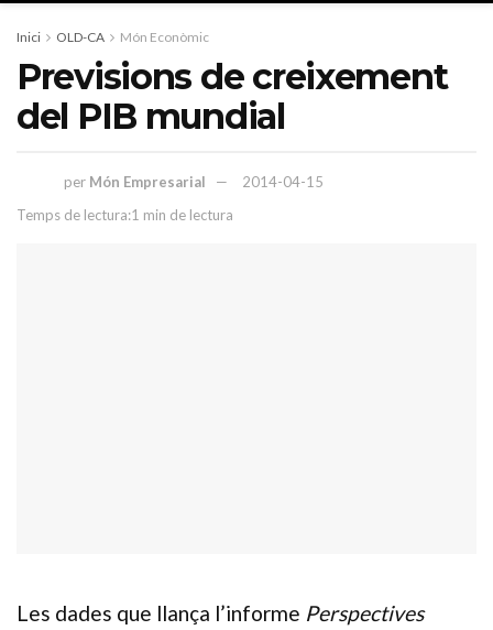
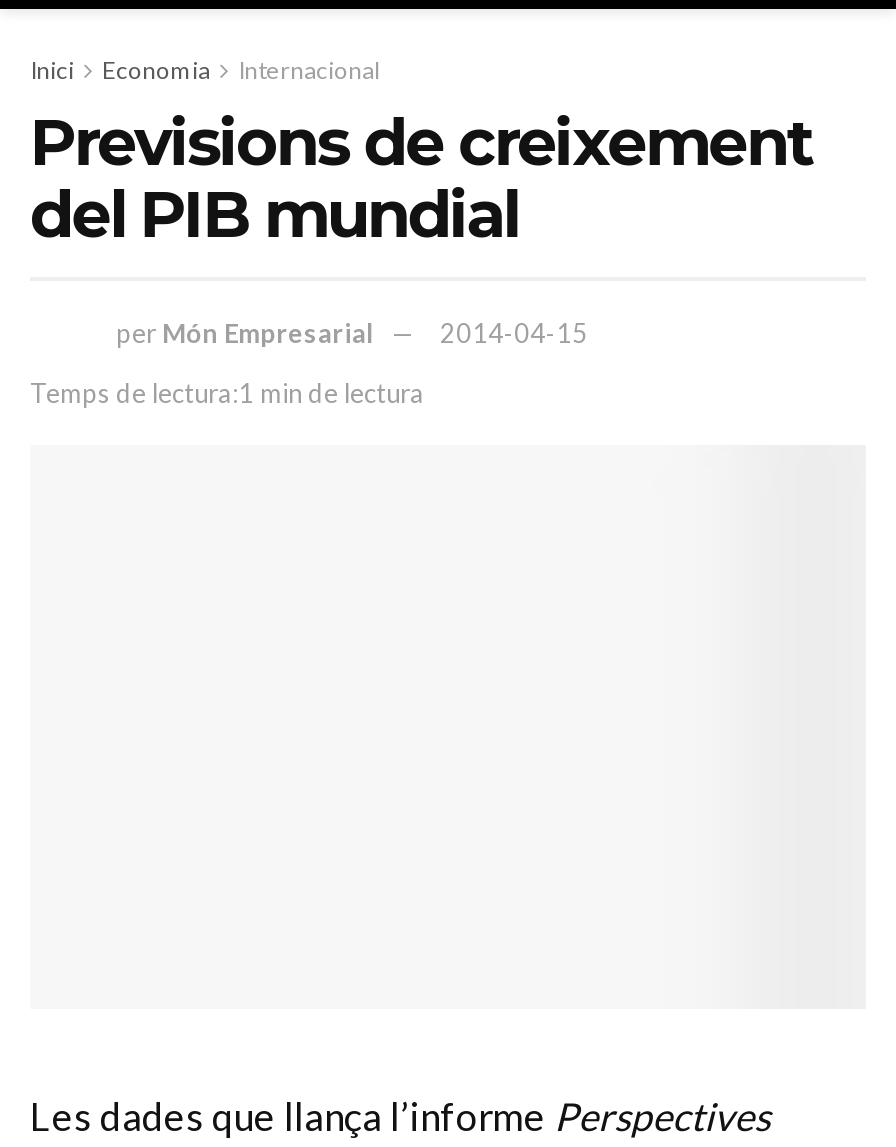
- OLD-CA
- Món Econòmic
+ Economia
+ Internacional
